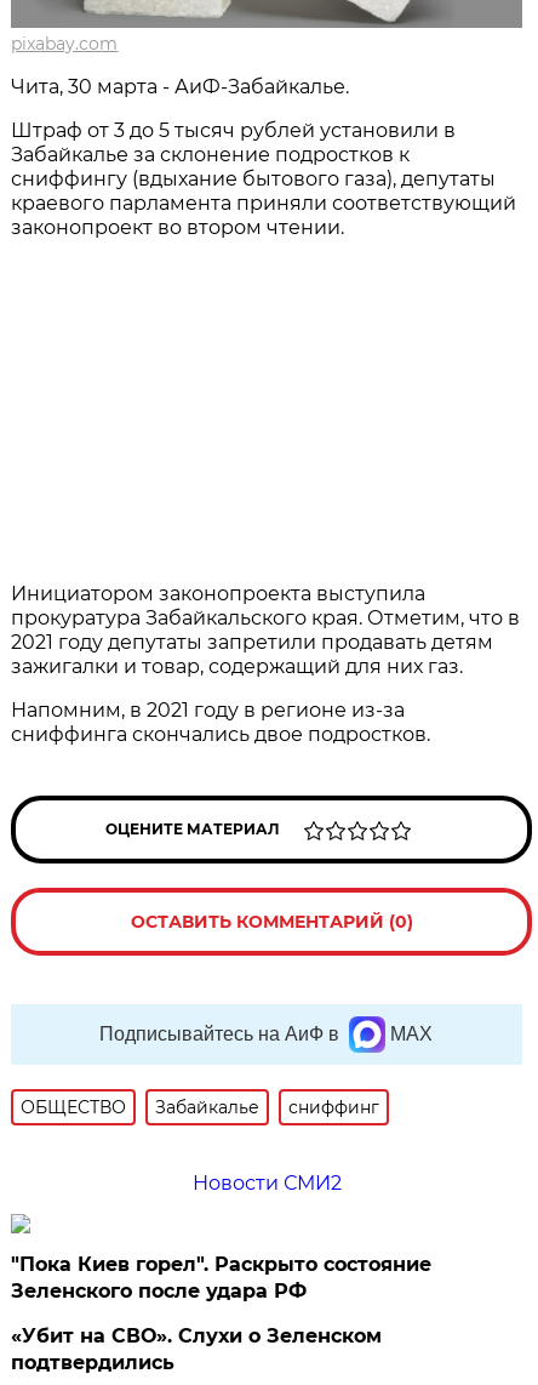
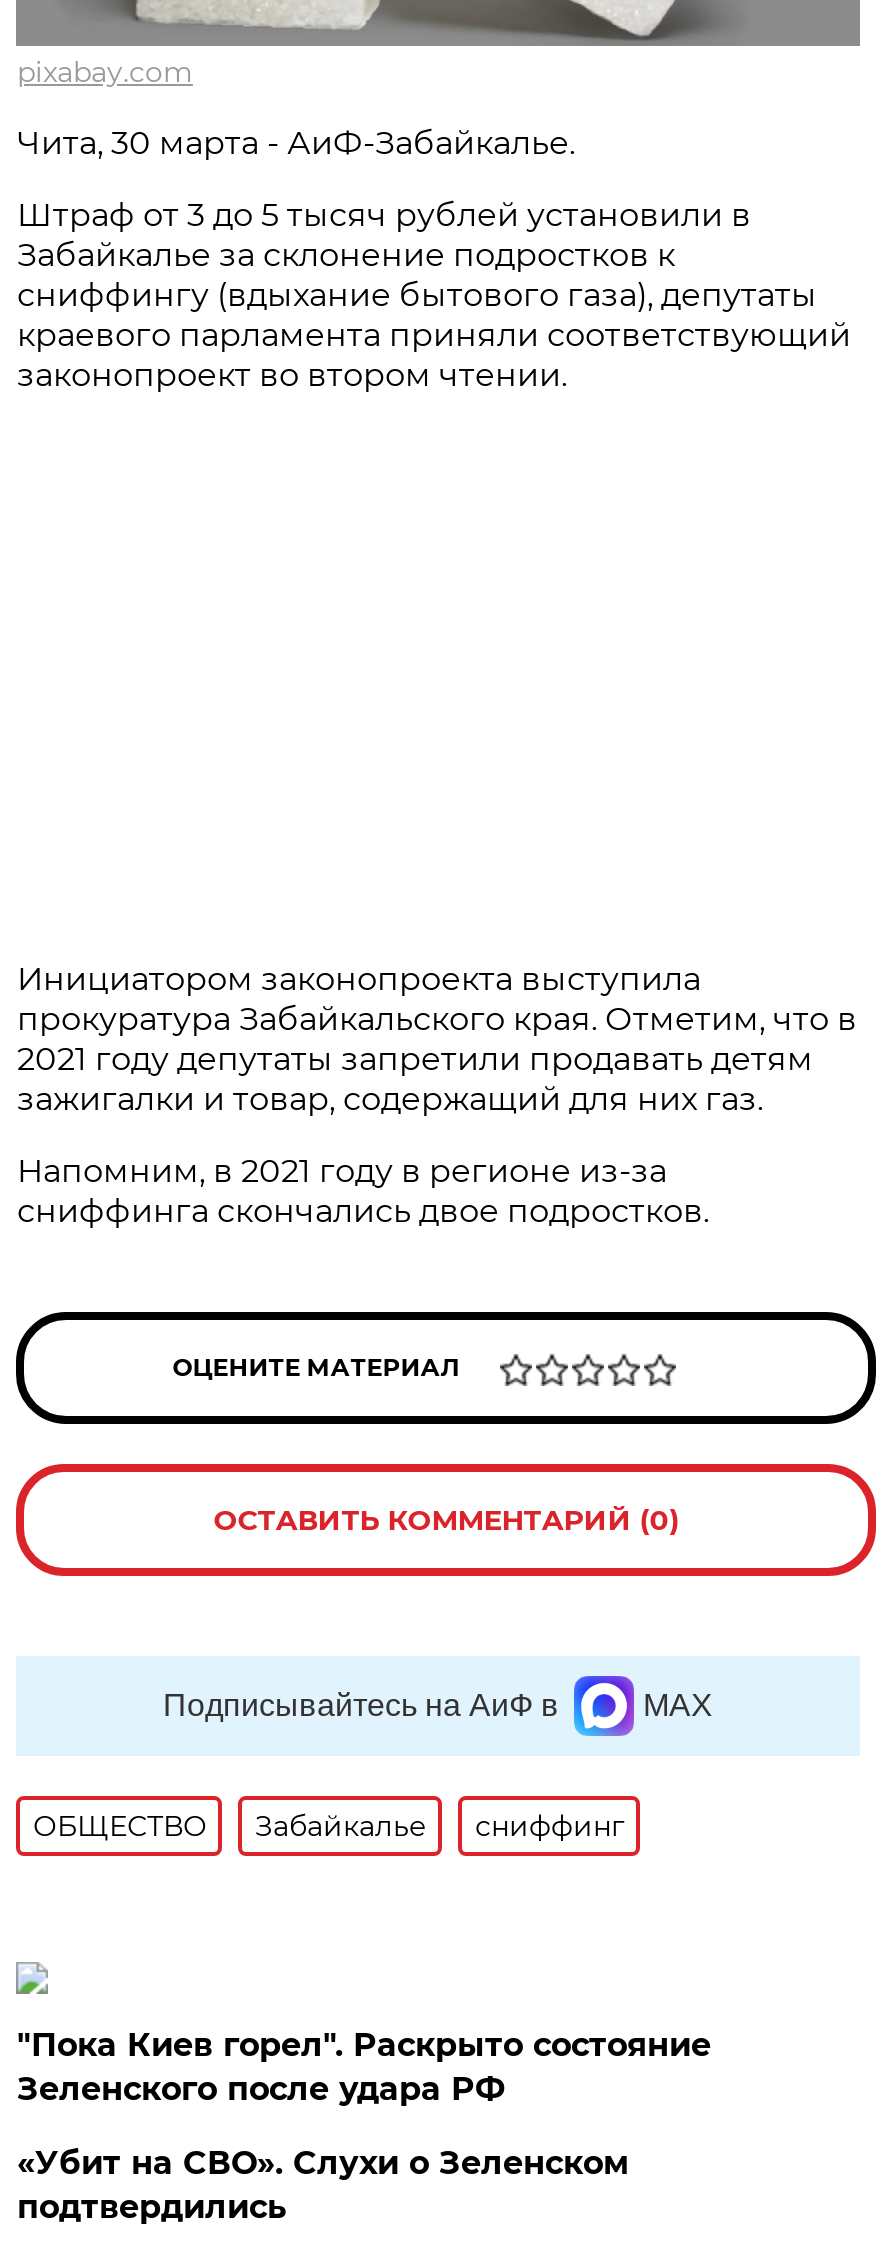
- Новости СМИ2
